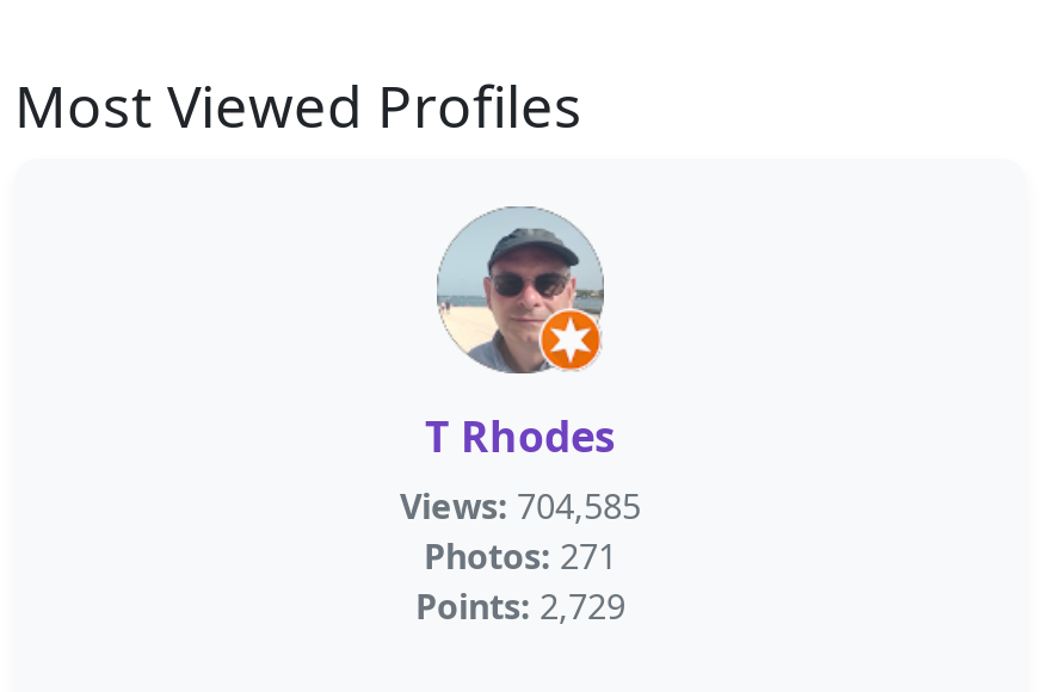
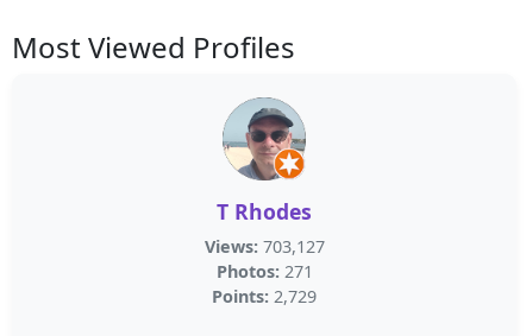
- Views: 704,585
+ Views: 703,127
